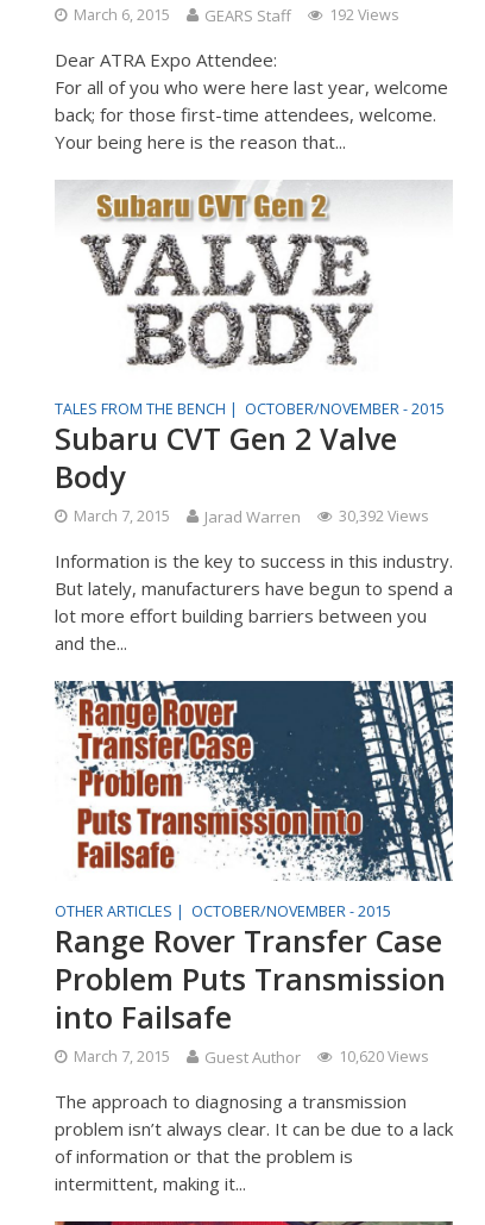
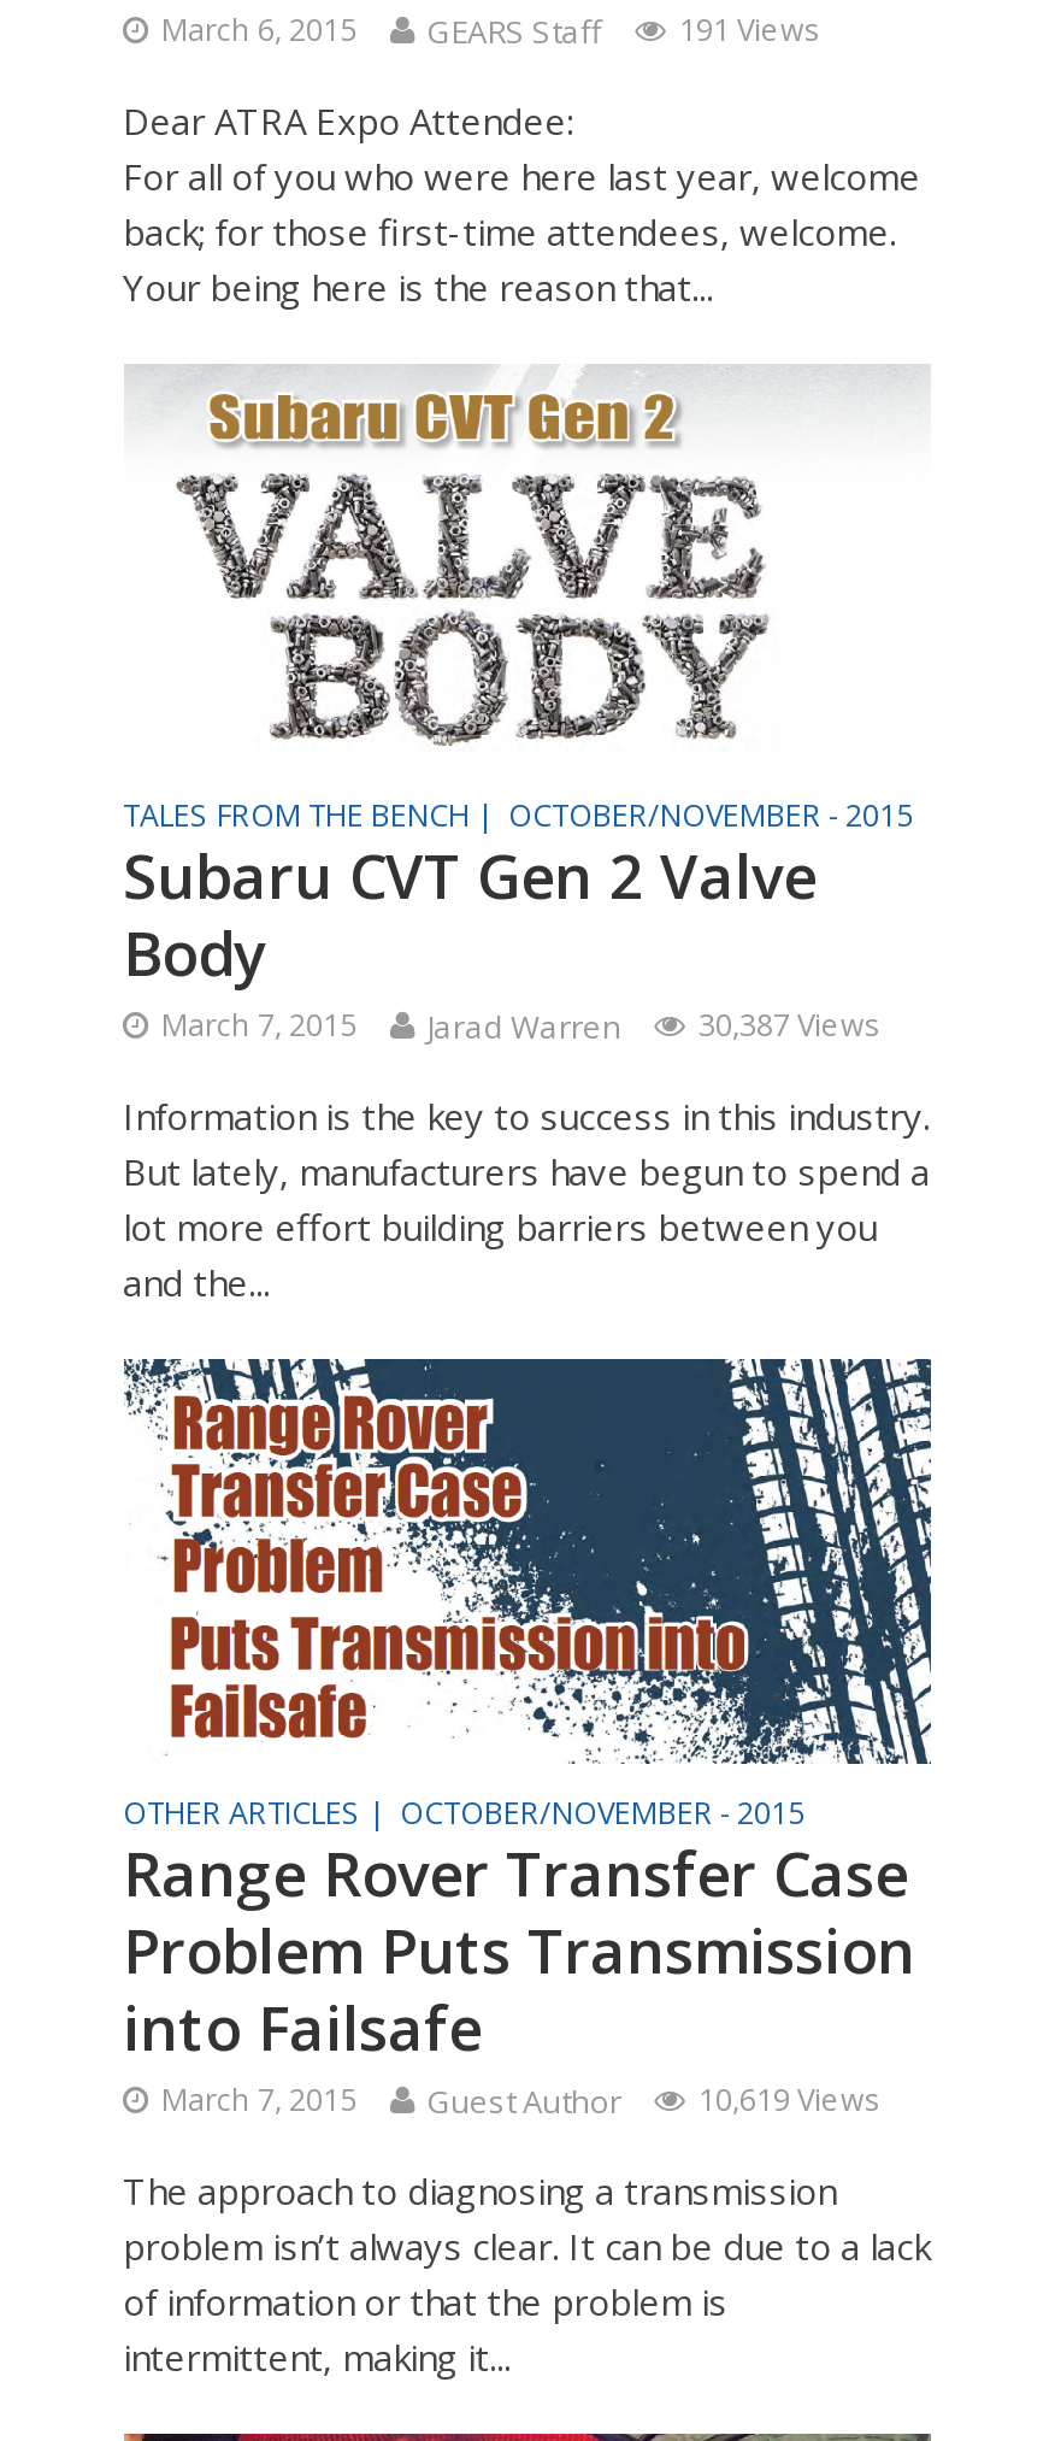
- March 6, 2015 GEARS Staff 192 Views
+ March 6, 2015 GEARS Staff 191 Views

- March 7, 2015 Jarad Warren 30,392 Views
+ March 7, 2015 Jarad Warren 30,387 Views

- March 7, 2015 Guest Author 10,620 Views
+ March 7, 2015 Guest Author 10,619 Views
